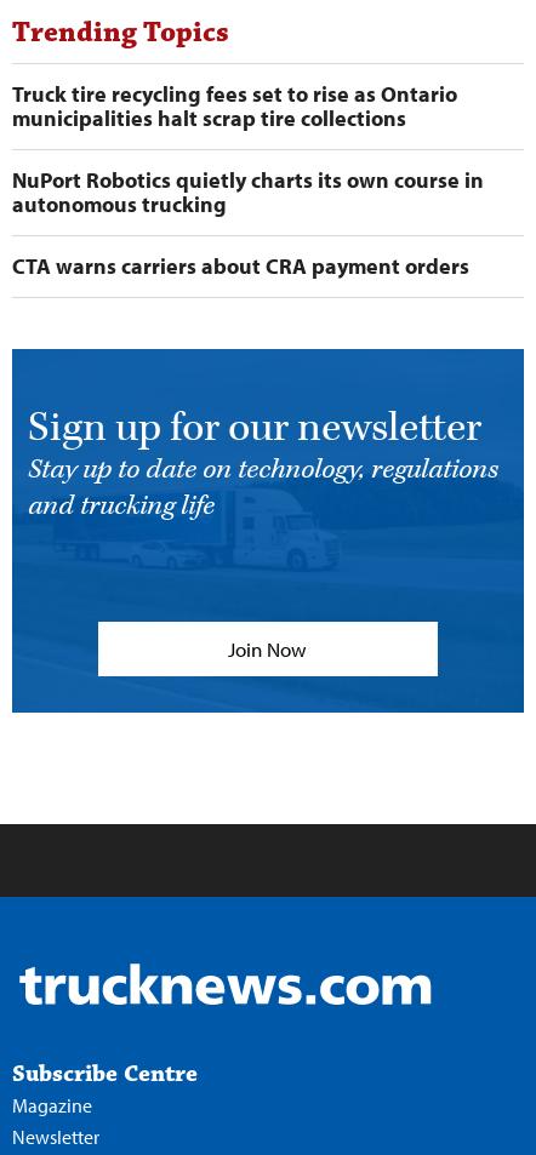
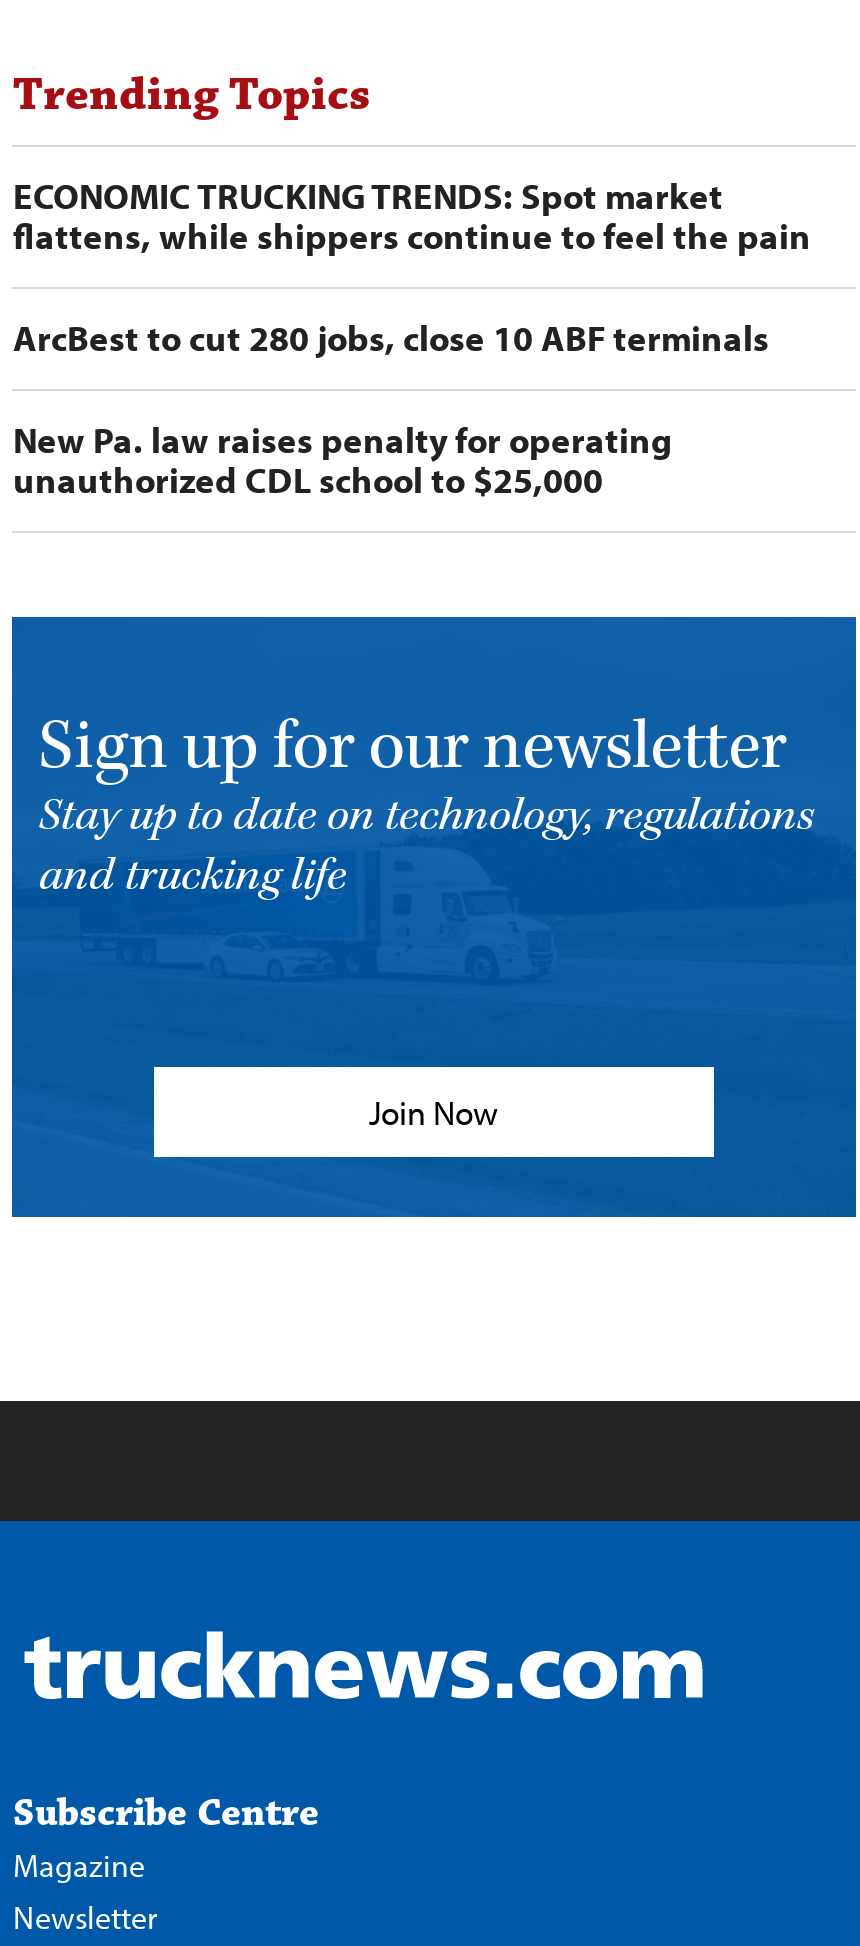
- Truck tire recycling fees set to rise as Ontario
- municipalities halt scrap tire collections
+ ECONOMIC TRUCKING TRENDS: Spot market
+ flattens, while shippers continue to feel the pain

- NuPort Robotics quietly charts its own course in
- autonomous trucking
+ ArcBest to cut 280 jobs, close 10 ABF terminals

- CTA warns carriers about CRA payment orders
+ New Pa. law raises penalty for operating
+ unauthorized CDL school to $25,000
